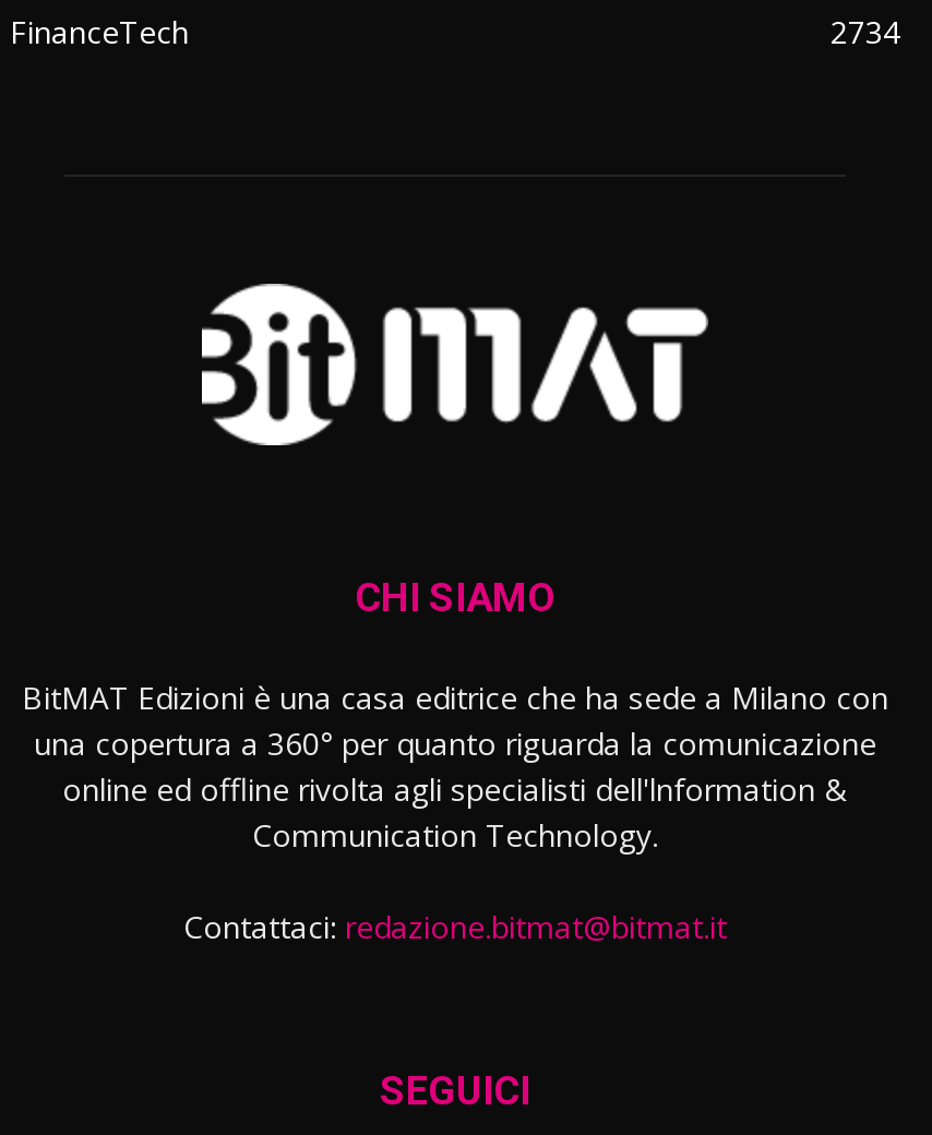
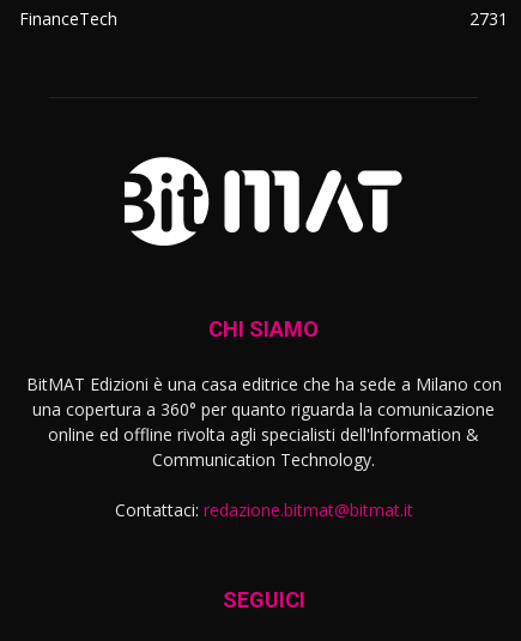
- 2734
+ 2731
